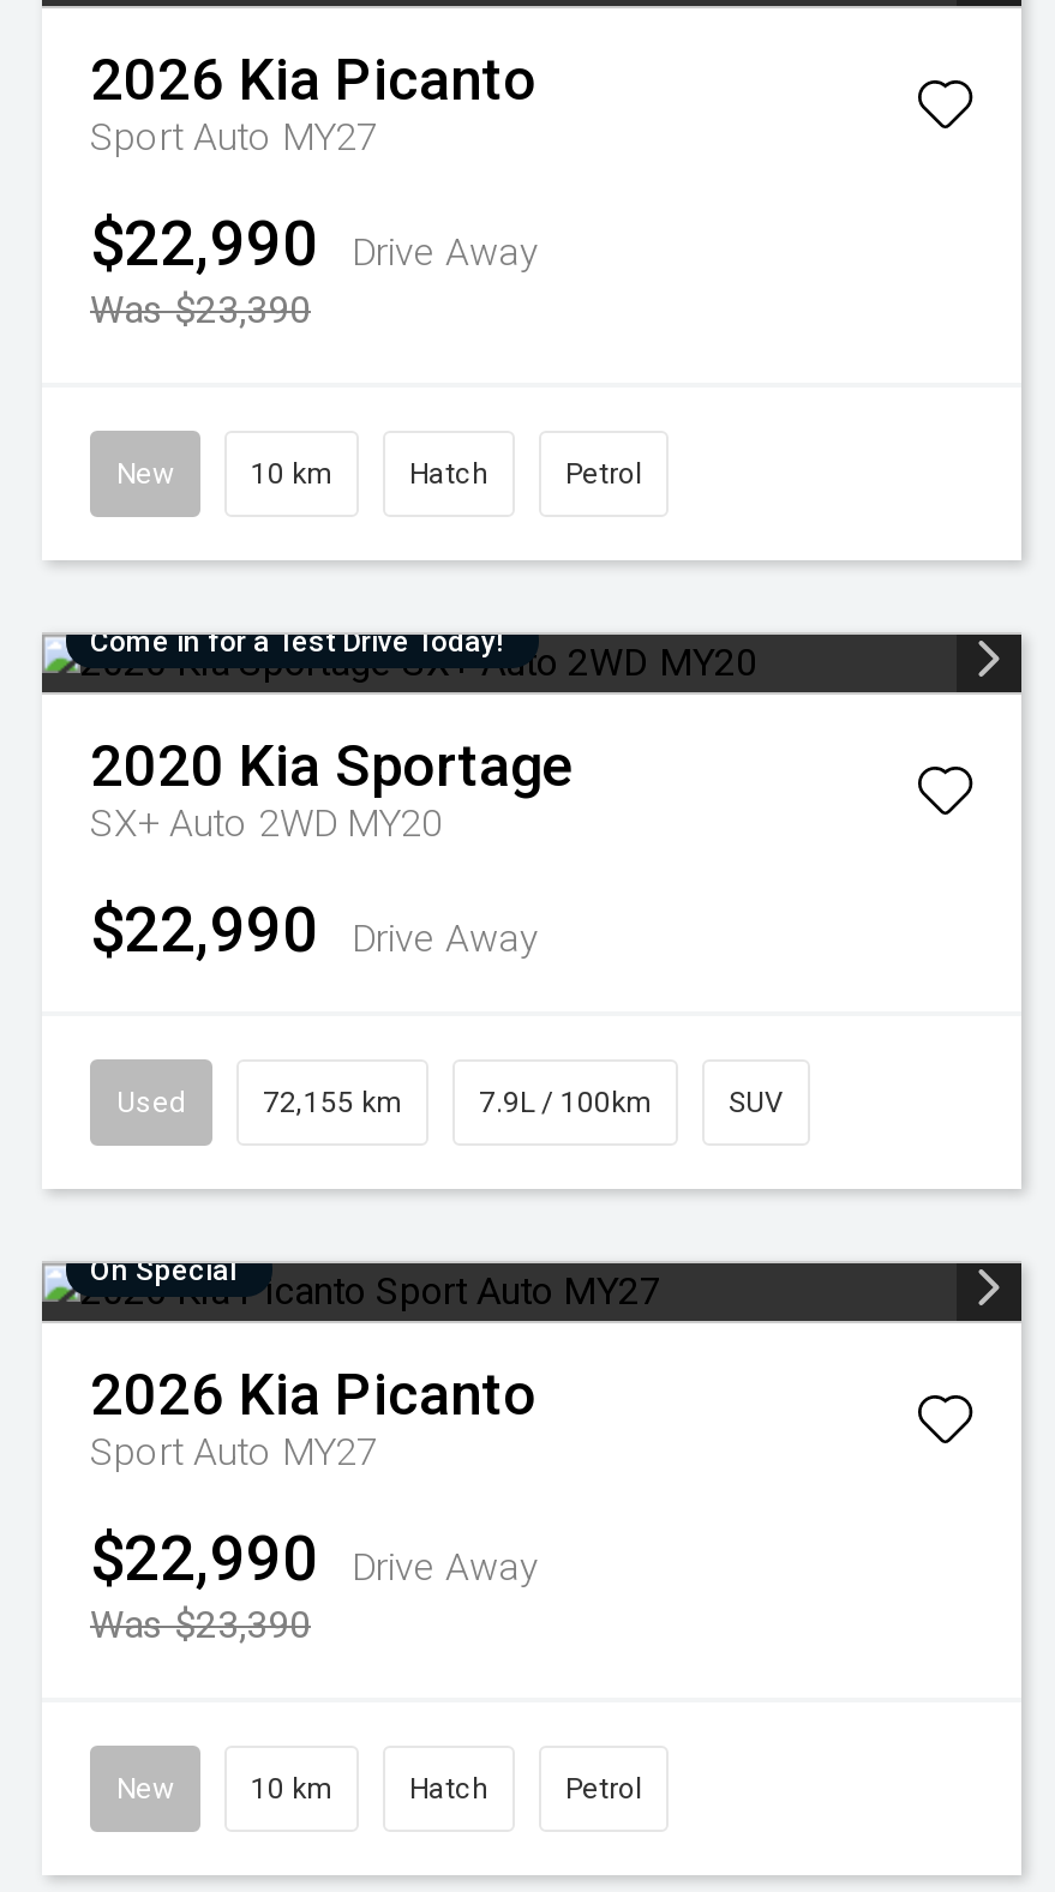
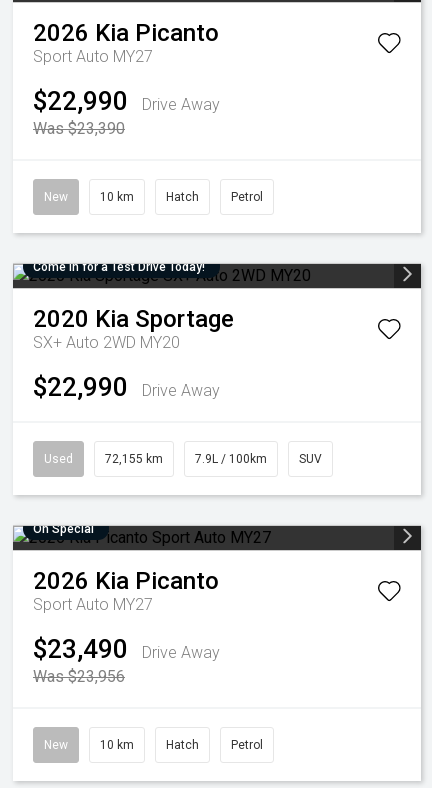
- $22,990 Drive Away
+ $23,490 Drive Away

- Was $23,390
+ Was $23,956
